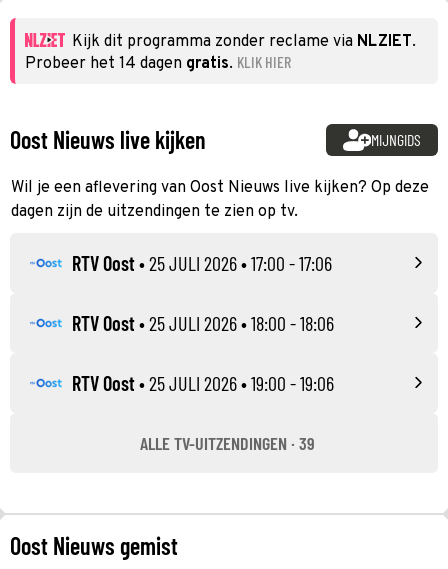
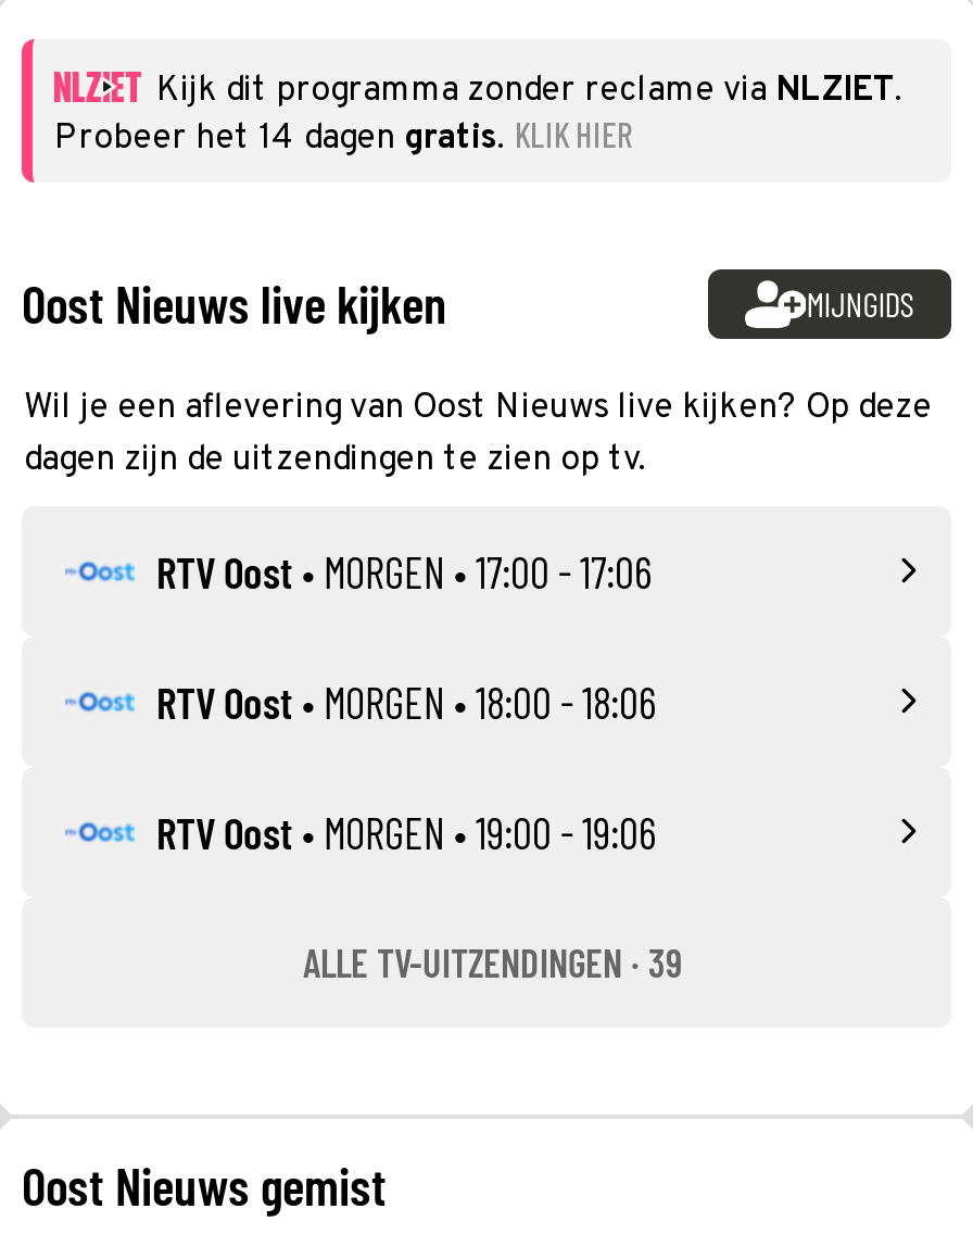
- RTV Oost • 25 JULI 2026 • 17:00 - 17:06
+ RTV Oost • MORGEN • 17:00 - 17:06

- RTV Oost • 25 JULI 2026 • 18:00 - 18:06
+ RTV Oost • MORGEN • 18:00 - 18:06

- RTV Oost • 25 JULI 2026 • 19:00 - 19:06
+ RTV Oost • MORGEN • 19:00 - 19:06
